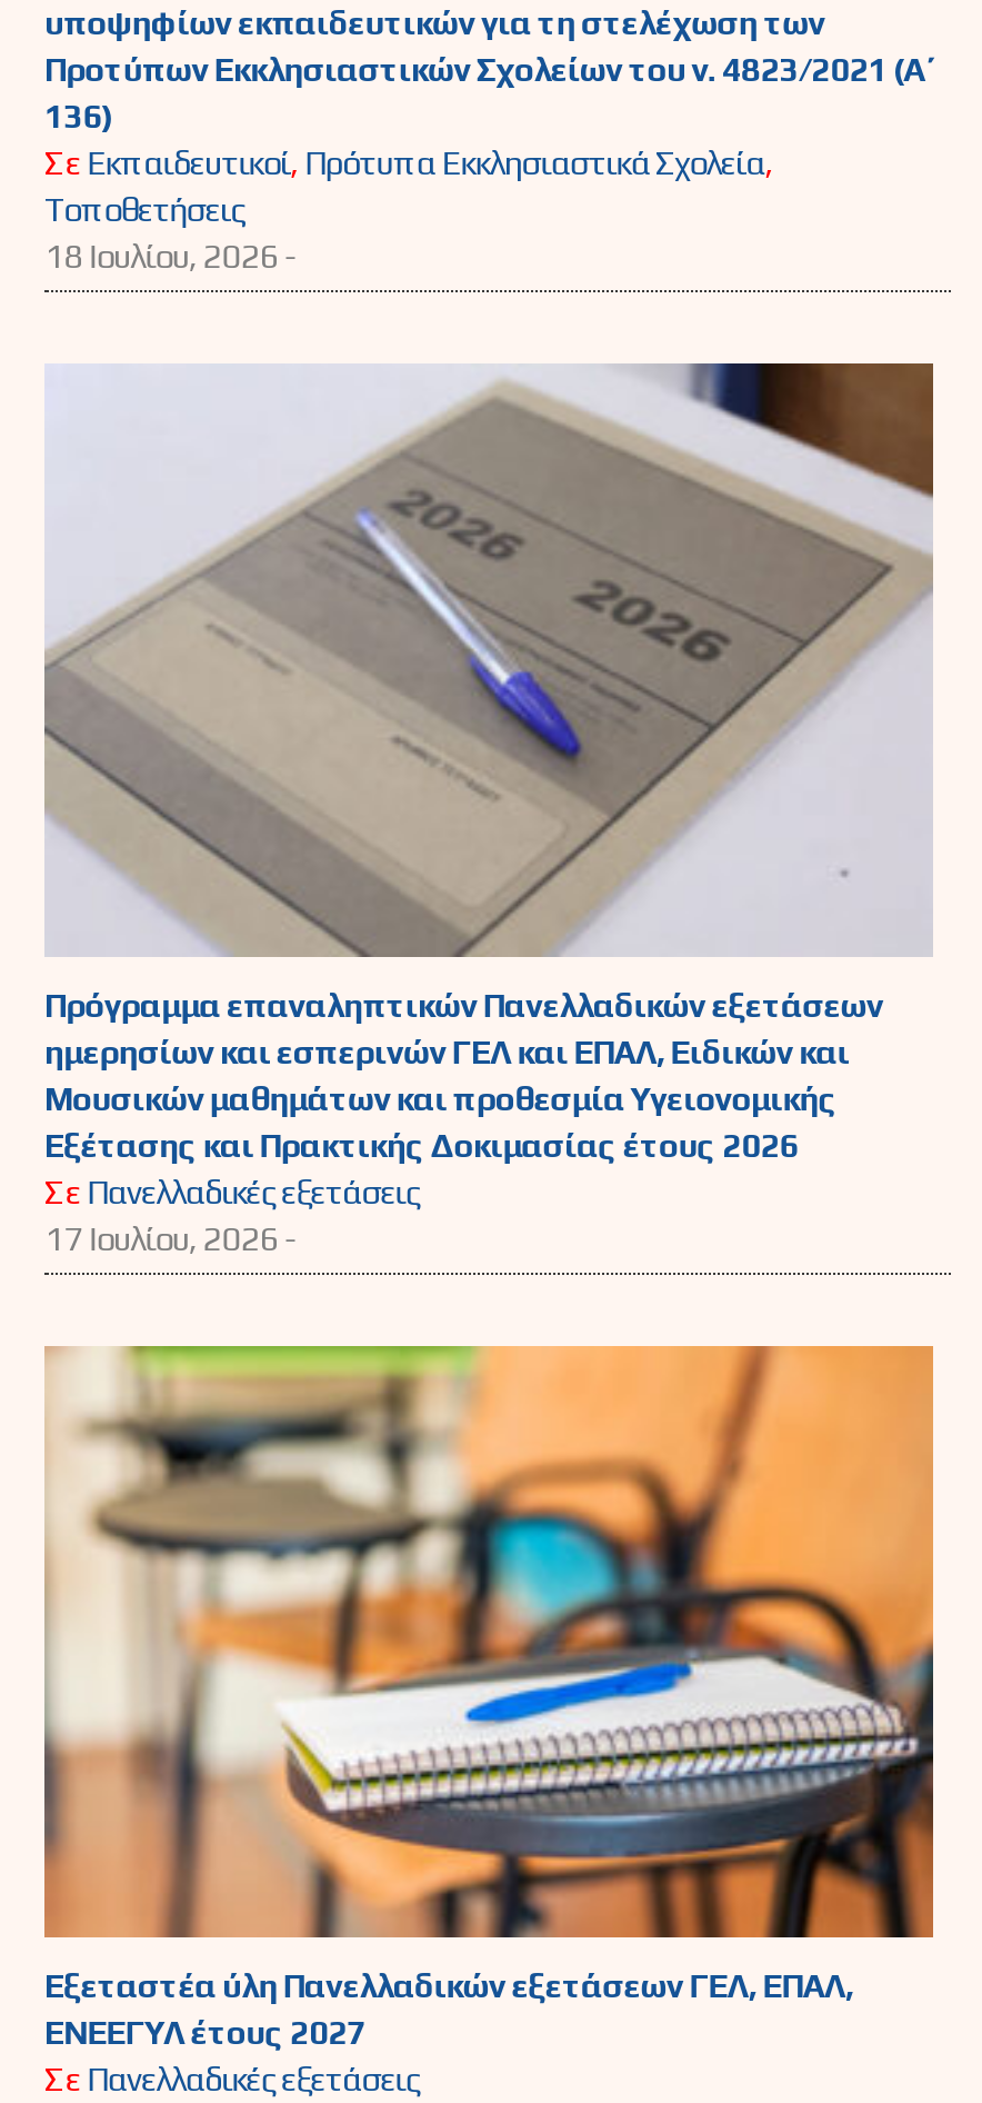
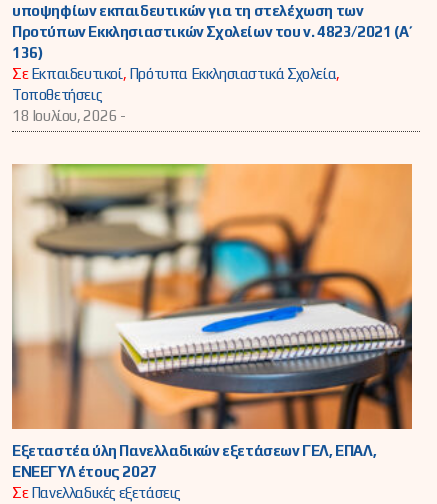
- [image]
- Πρόγραμμα επαναληπτικών Πανελλαδικών εξετάσεων
- ημερησίων και εσπερινών ΓΕΛ και ΕΠΑΛ, Ειδικών και
- Μουσικών μαθημάτων και προθεσμία Υγειονομικής
- Εξέτασης και Πρακτικής Δοκιμασίας έτους 2026
- Σε Πανελλαδικές εξετάσεις
- 17 Ιουλίου, 2026 -
